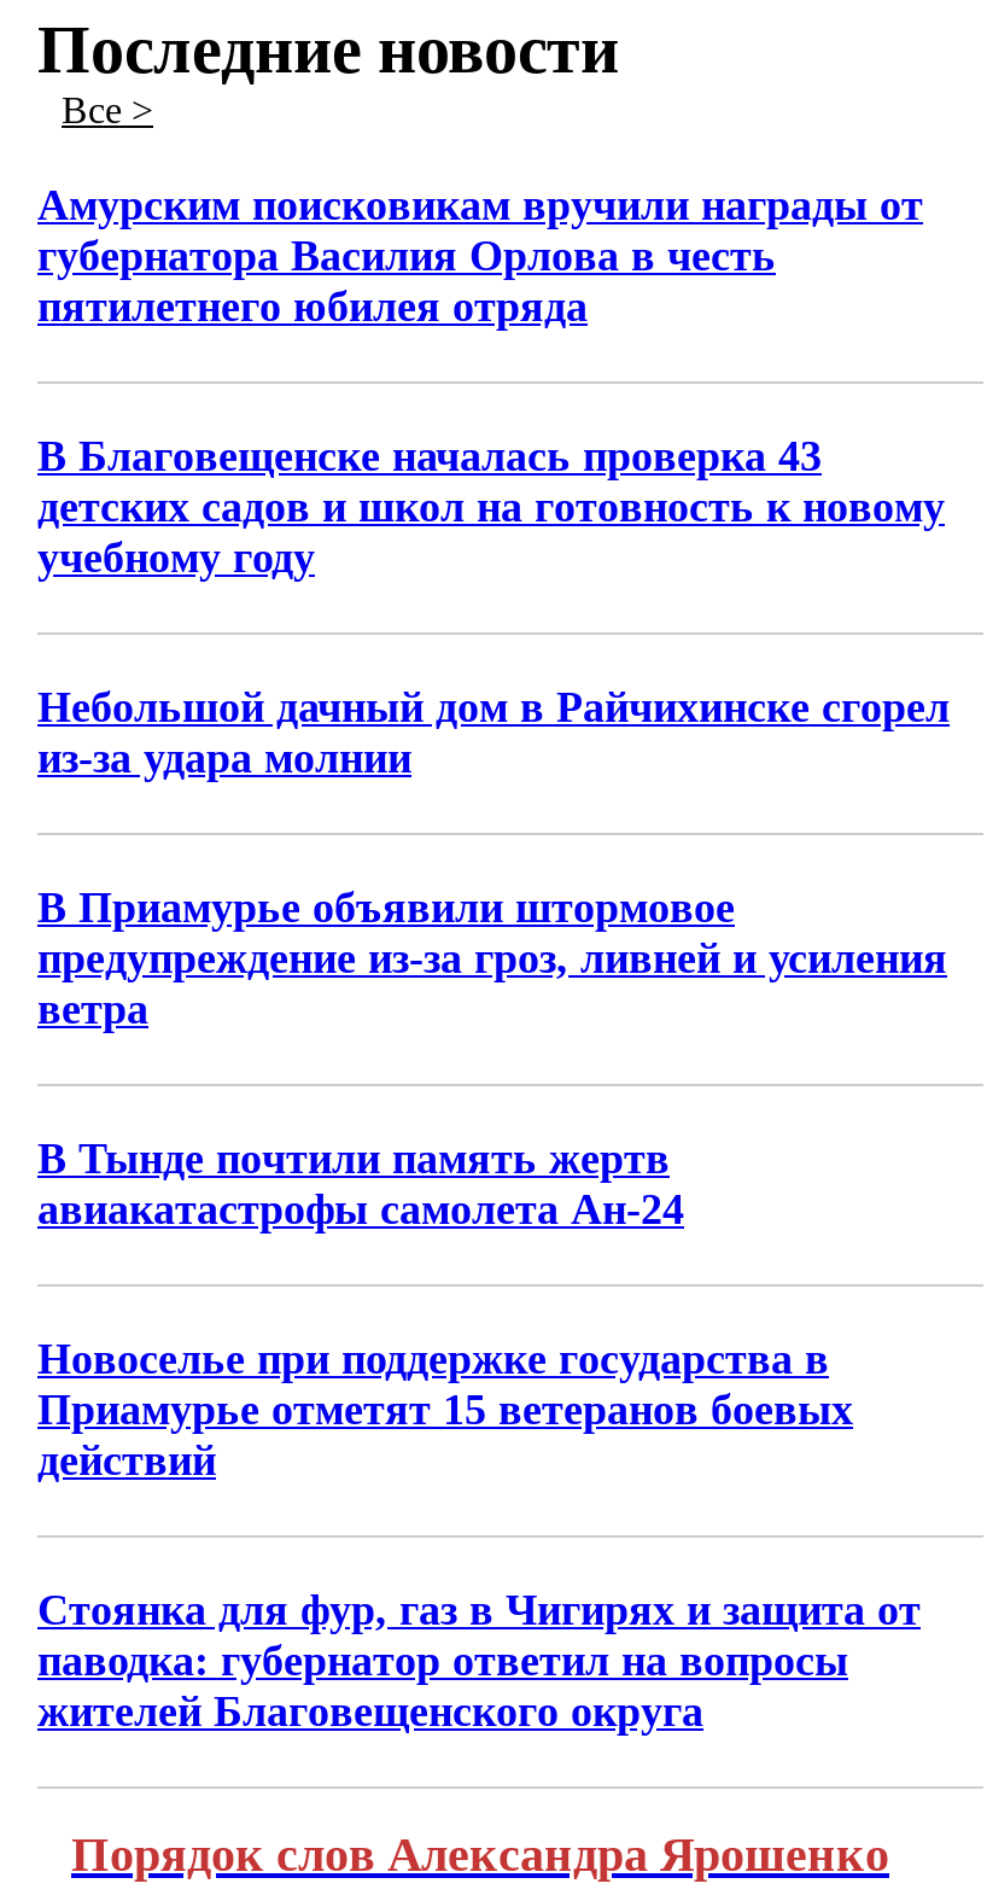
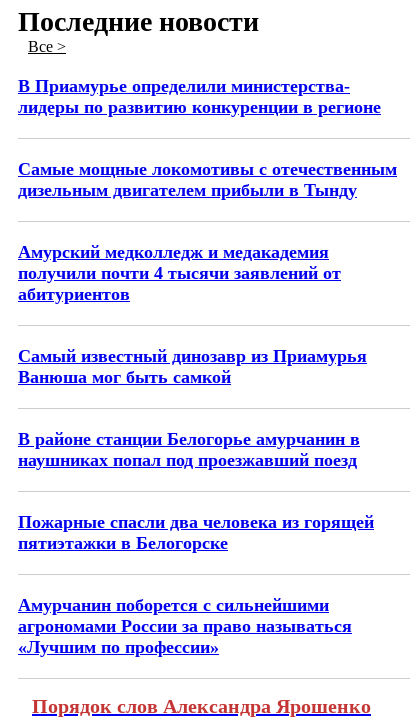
- Амурским поисковикам вручили награды от
- губернатора Василия Орлова в честь
- пятилетнего юбилея отряда
+ В Приамурье определили министерства-
+ лидеры по развитию конкуренции в регионе

- В Благовещенске началась проверка 43
- детских садов и школ на готовность к новому
- учебному году
+ Самые мощные локомотивы с отечественным
+ дизельным двигателем прибыли в Тынду

- Небольшой дачный дом в Райчихинске сгорел
- из-за удара молнии
+ Амурский медколледж и медакадемия
+ получили почти 4 тысячи заявлений от
+ абитуриентов

- В Приамурье объявили штормовое
- предупреждение из-за гроз, ливней и усиления
- ветра
+ Самый известный динозавр из Приамурья
+ Ванюша мог быть самкой

- В Тынде почтили память жертв
- авиакатастрофы самолета Ан-24
+ В районе станции Белогорье амурчанин в
+ наушниках попал под проезжавший поезд

- Новоселье при поддержке государства в
- Приамурье отметят 15 ветеранов боевых
- действий
+ Пожарные спасли два человека из горящей
+ пятиэтажки в Белогорске

- Стоянка для фур, газ в Чигирях и защита от
- паводка: губернатор ответил на вопросы
- жителей Благовещенского округа
+ Амурчанин поборется с сильнейшими
+ агрономами России за право называться
+ «Лучшим по профессии»
